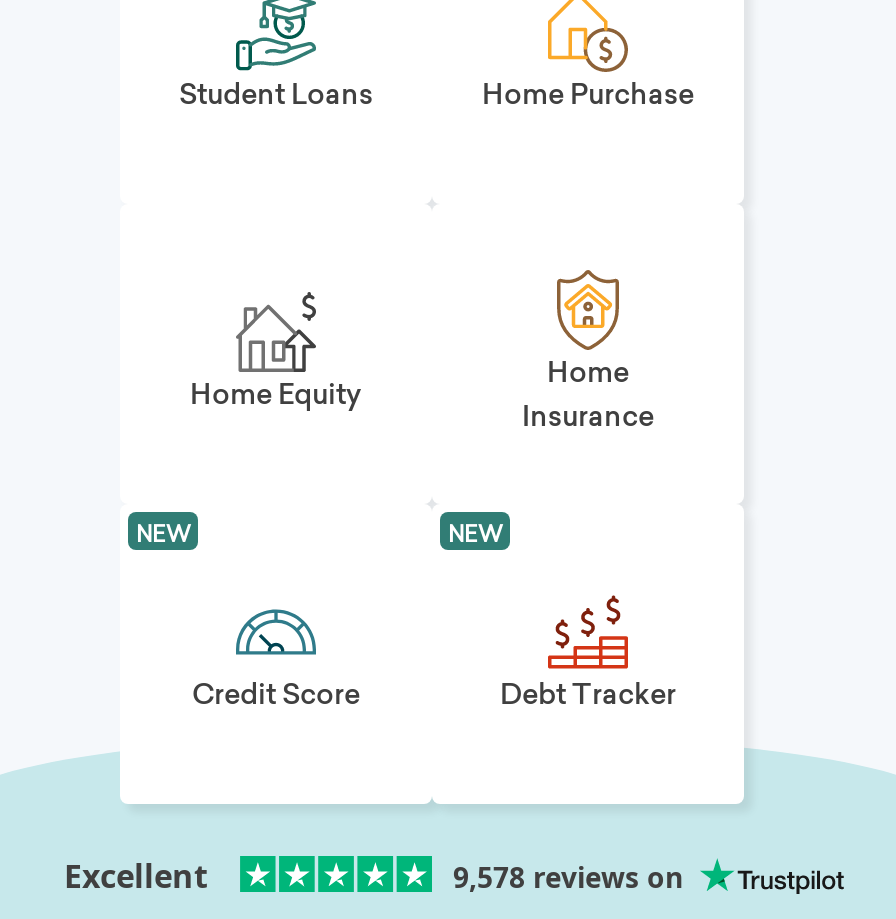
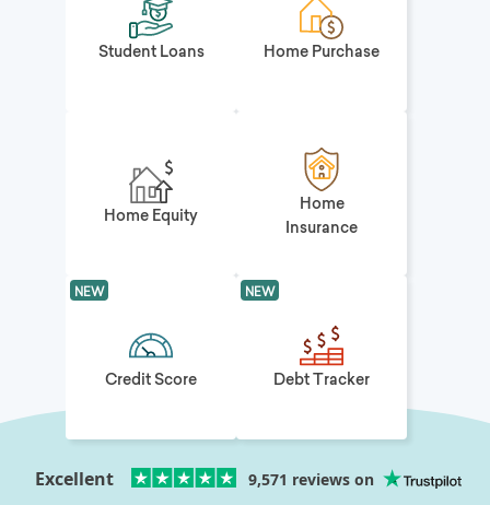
- 9,578 reviews on
+ 9,571 reviews on
